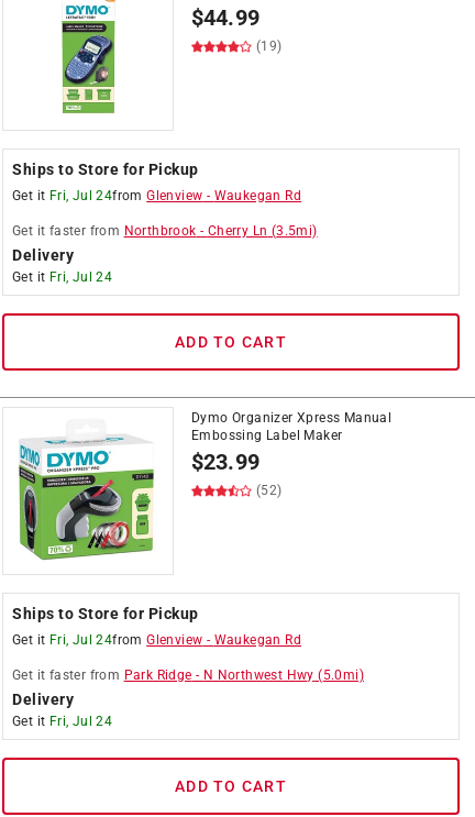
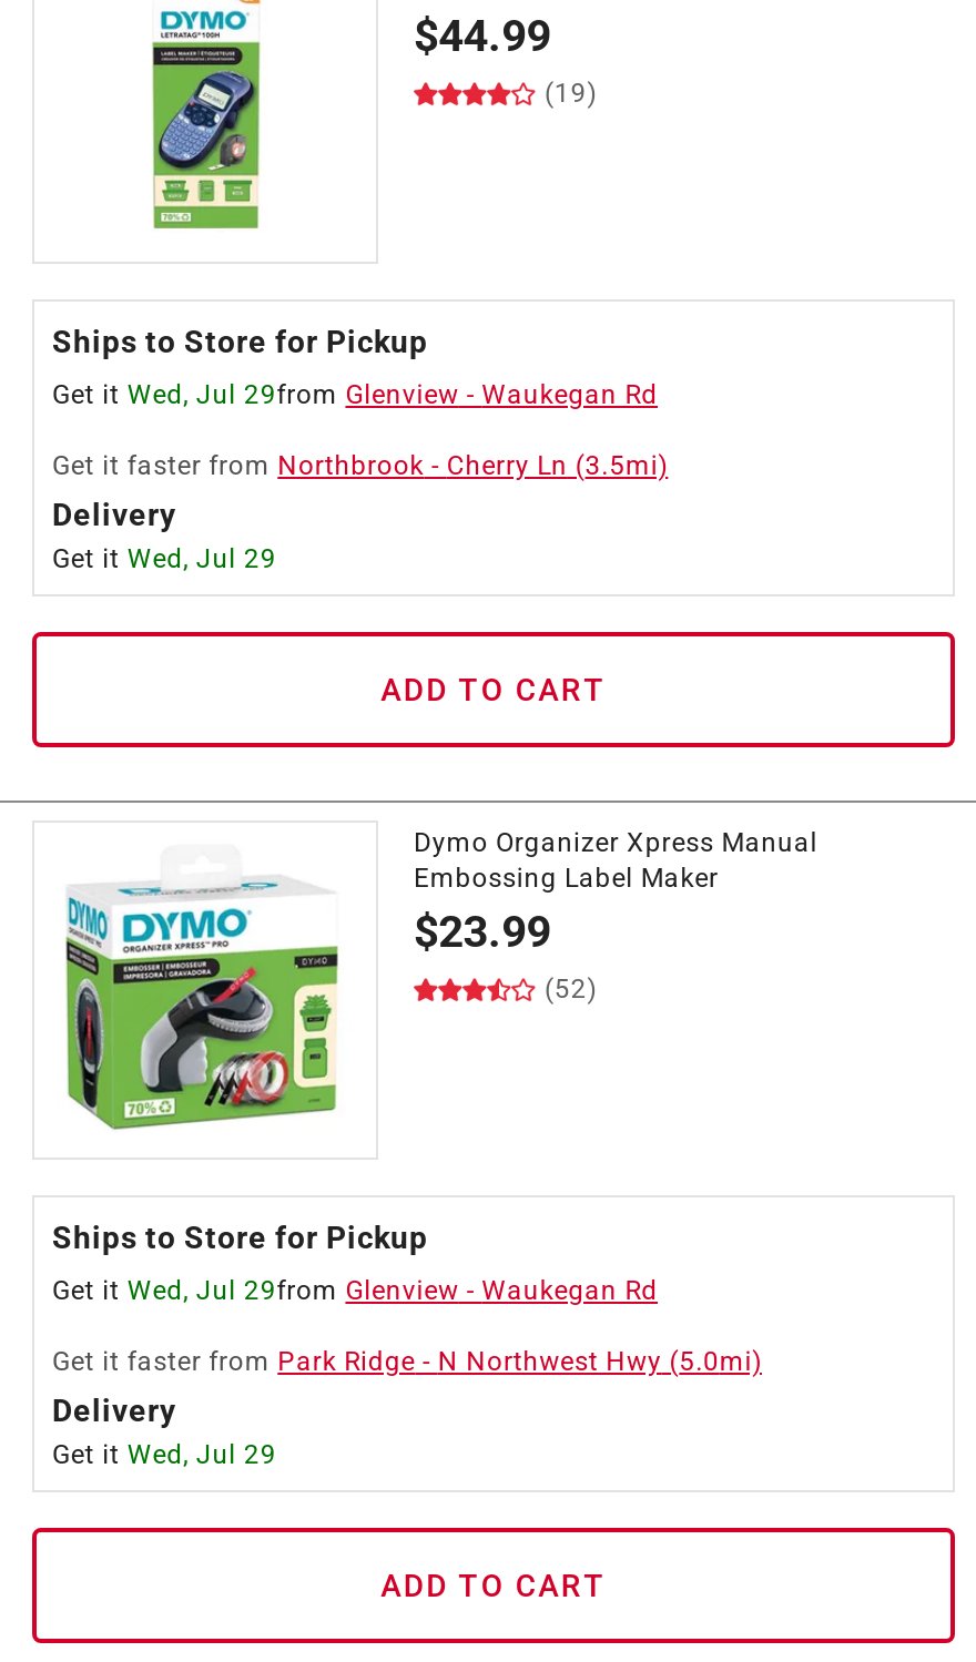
- Get it Fri, Jul 24from Glenview - Waukegan Rd
+ Get it Wed, Jul 29from Glenview - Waukegan Rd

- Get it Fri, Jul 24
+ Get it Wed, Jul 29

- Get it Fri, Jul 24from Glenview - Waukegan Rd
+ Get it Wed, Jul 29from Glenview - Waukegan Rd

- Get it Fri, Jul 24
+ Get it Wed, Jul 29
